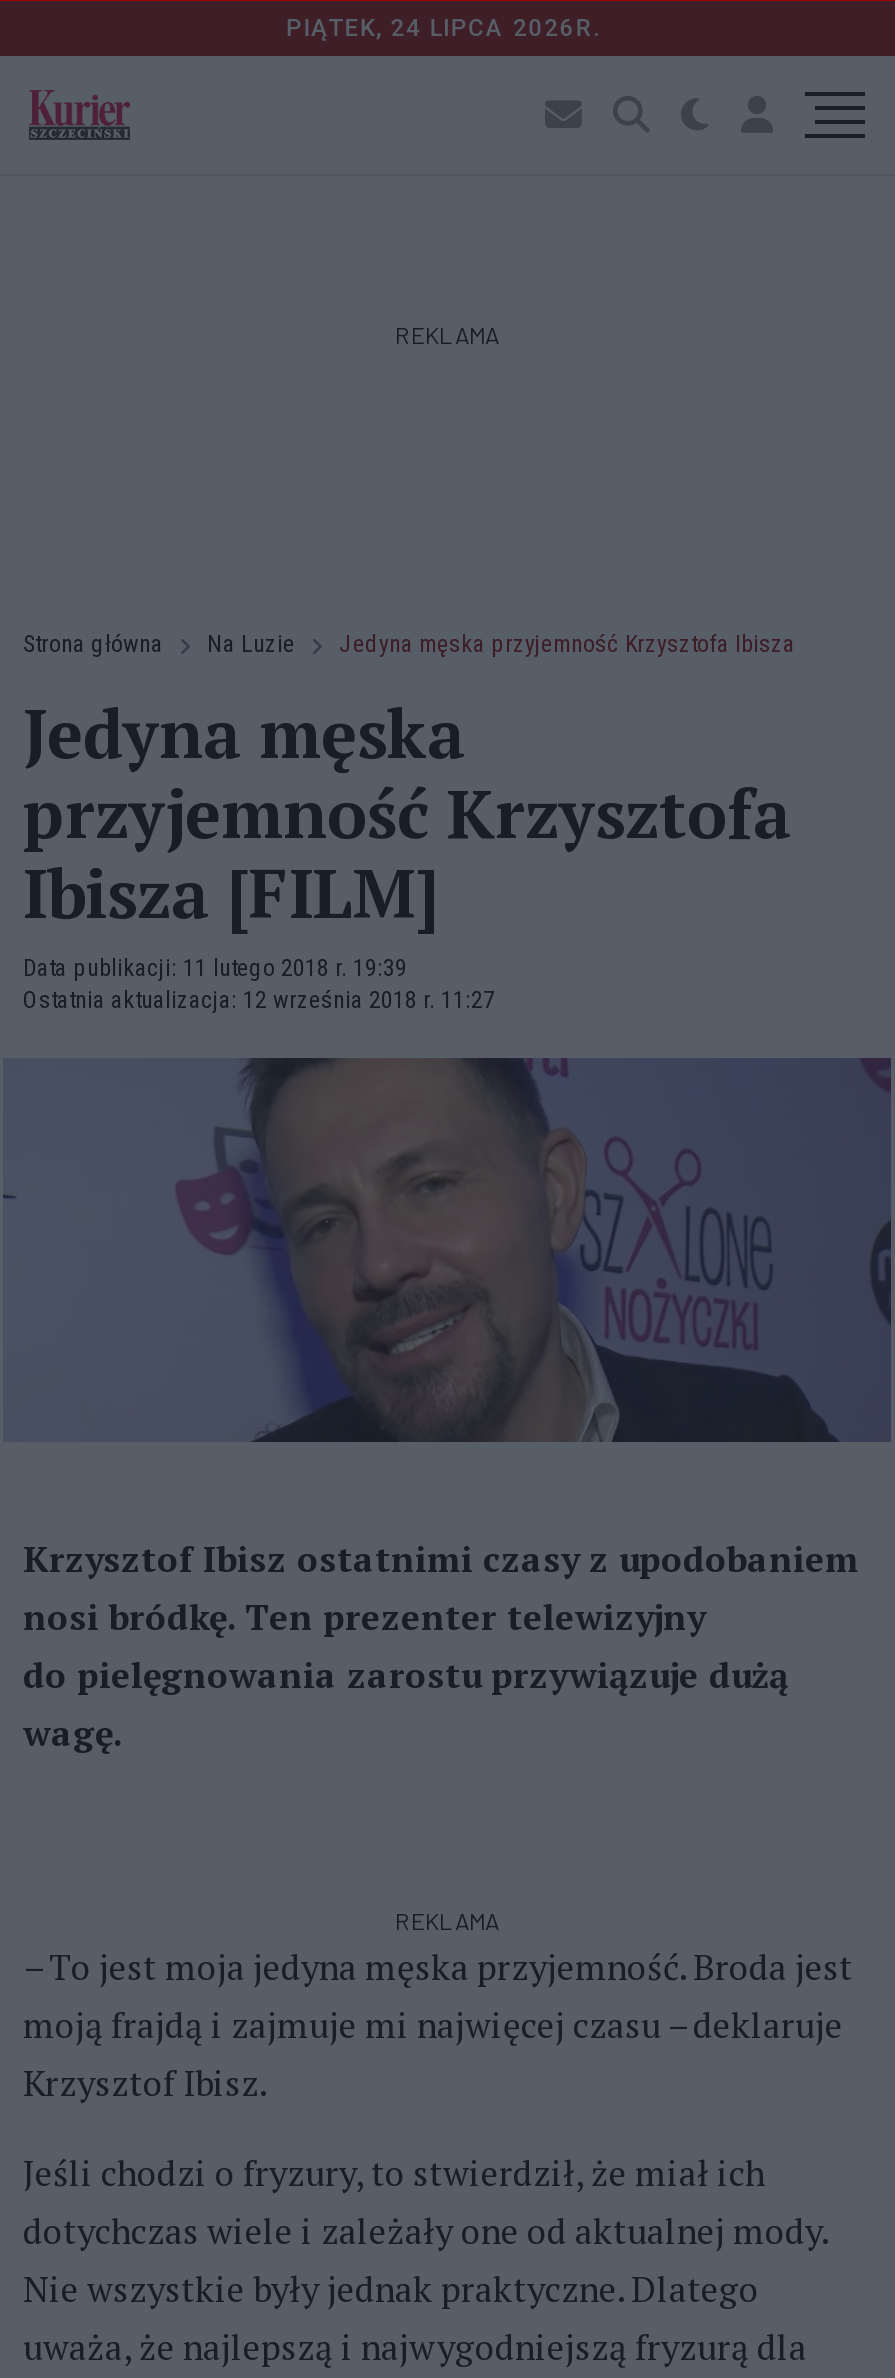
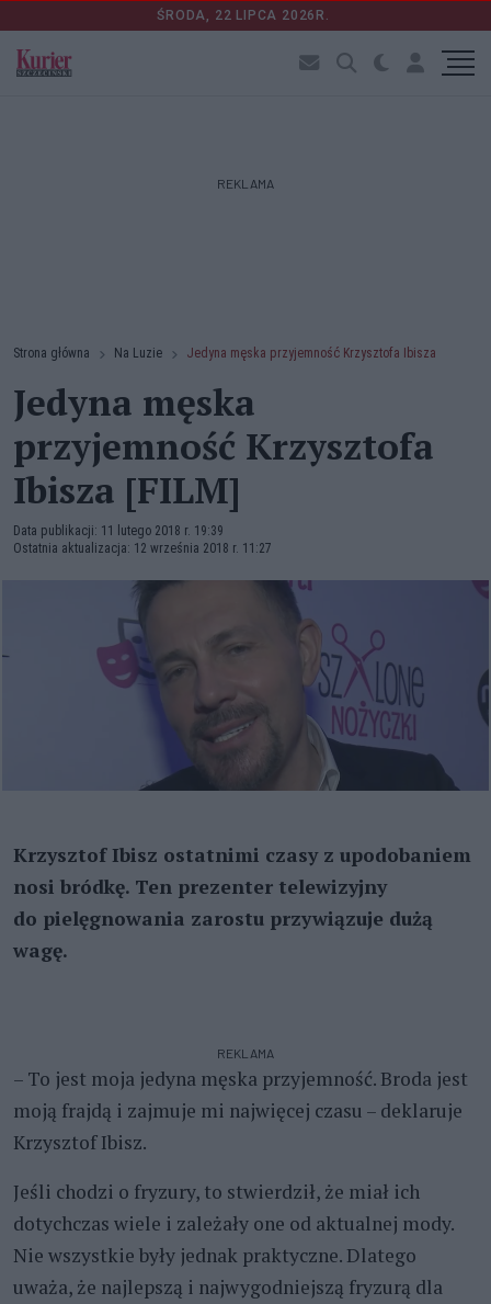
- PIĄTEK, 24 LIPCA 2026R.
+ ŚRODA, 22 LIPCA 2026R.
